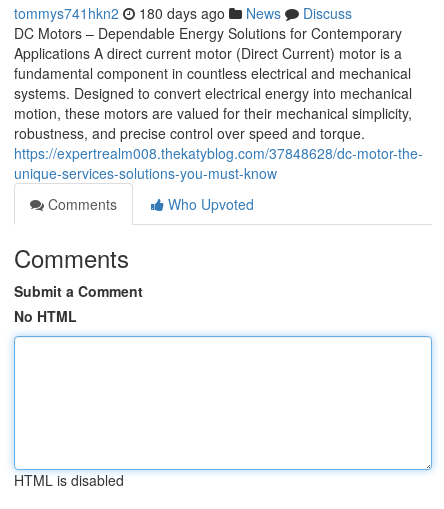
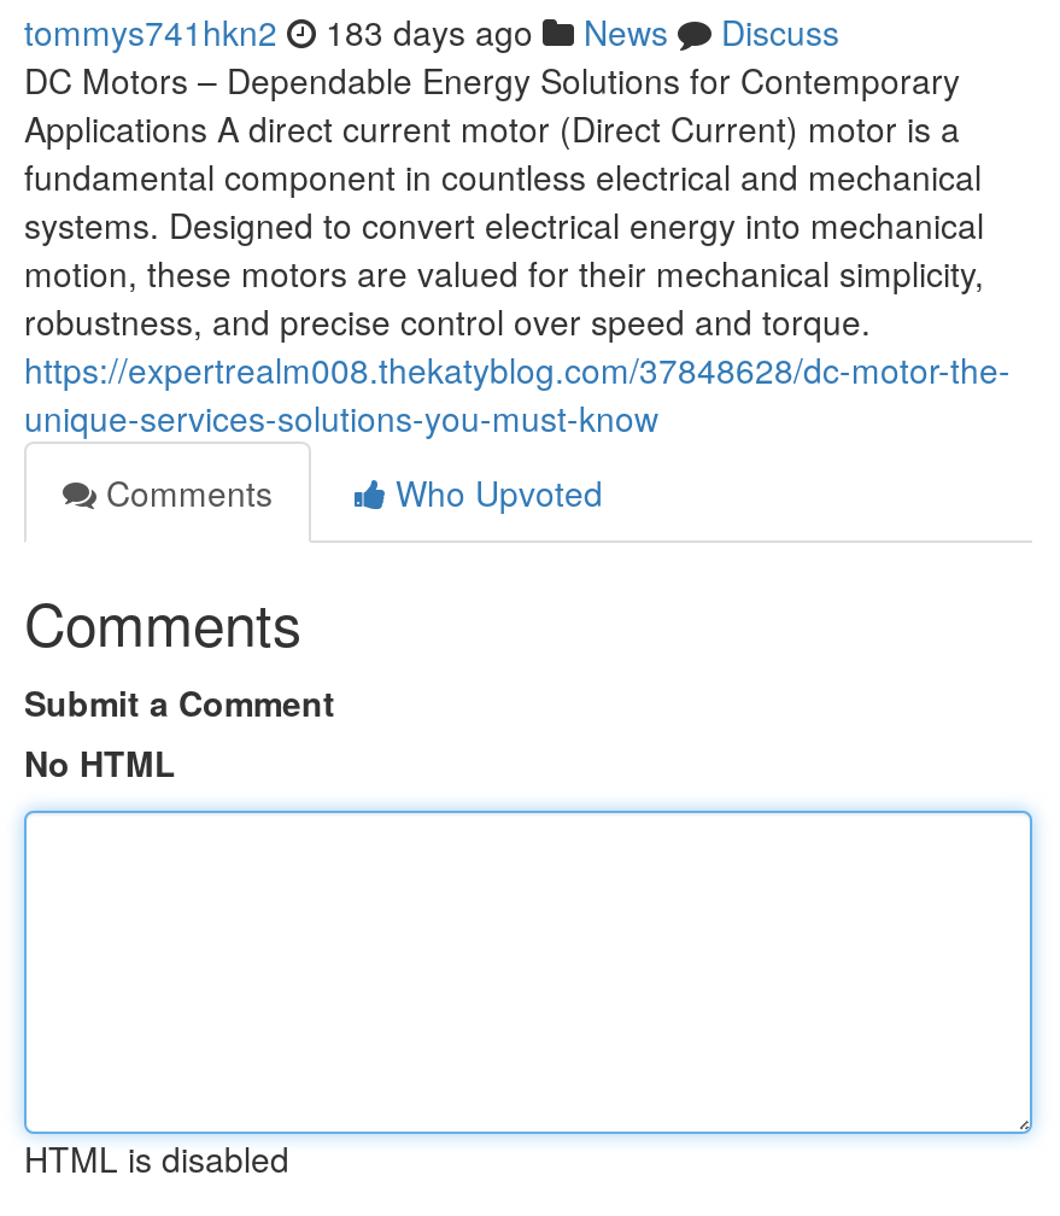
- tommys741hkn2 180 days ago News Discuss
+ tommys741hkn2 183 days ago News Discuss
